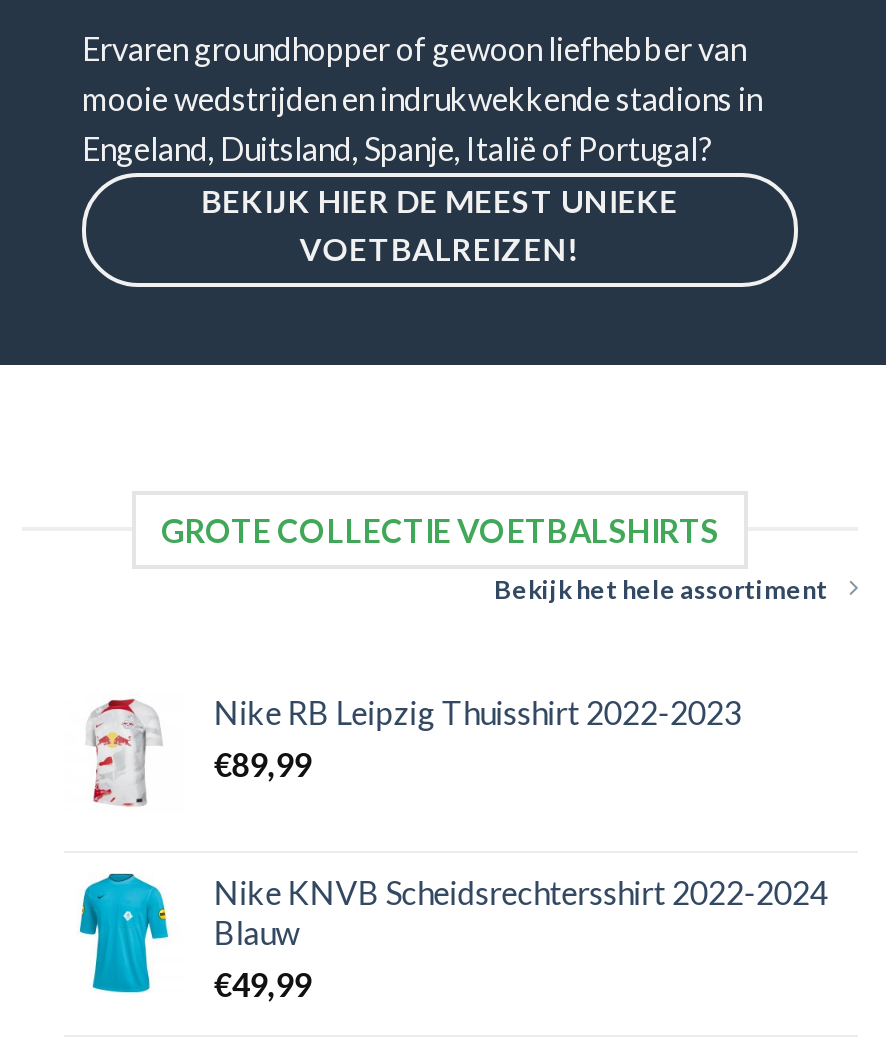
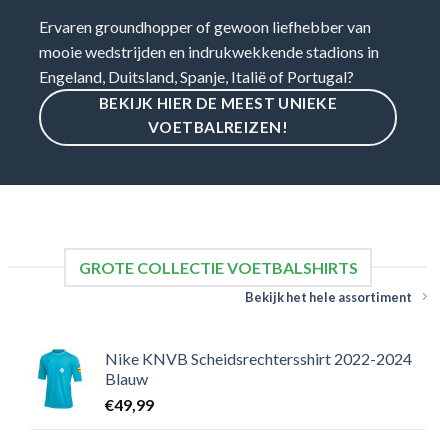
- [image]
- Nike RB Leipzig Thuisshirt 2022-2023
- €89,99
